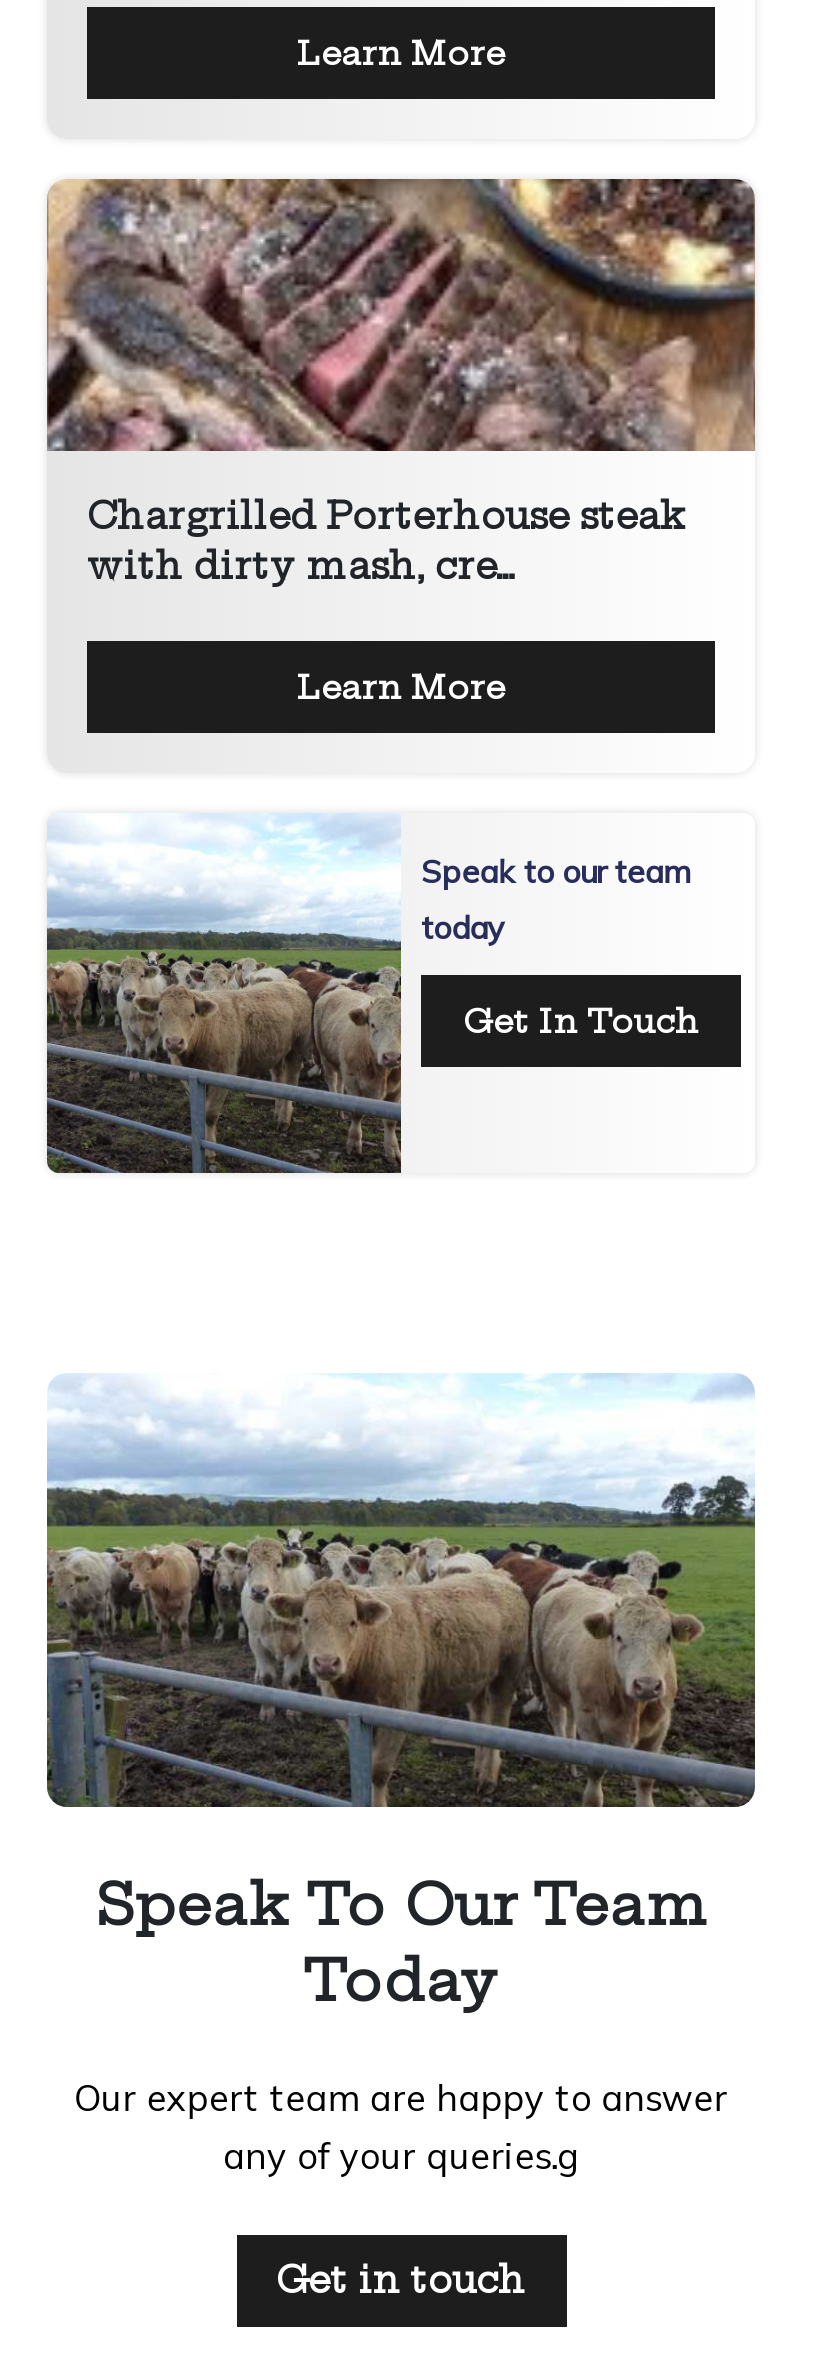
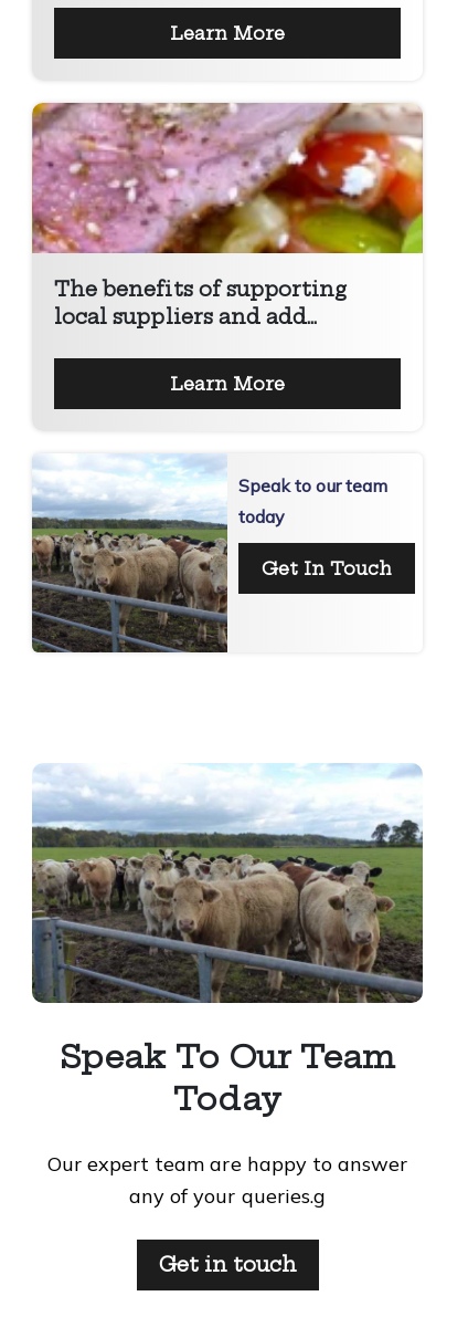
- [image]
- Chargrilled Porterhouse steak
- with dirty mash, cre...
+ [image]
+ The benefits of supporting
+ local suppliers and add...
